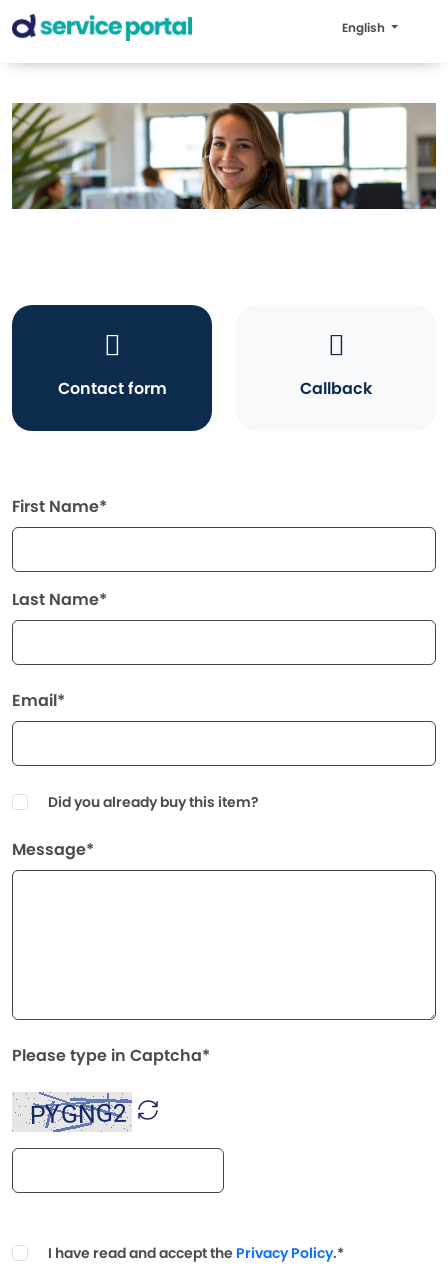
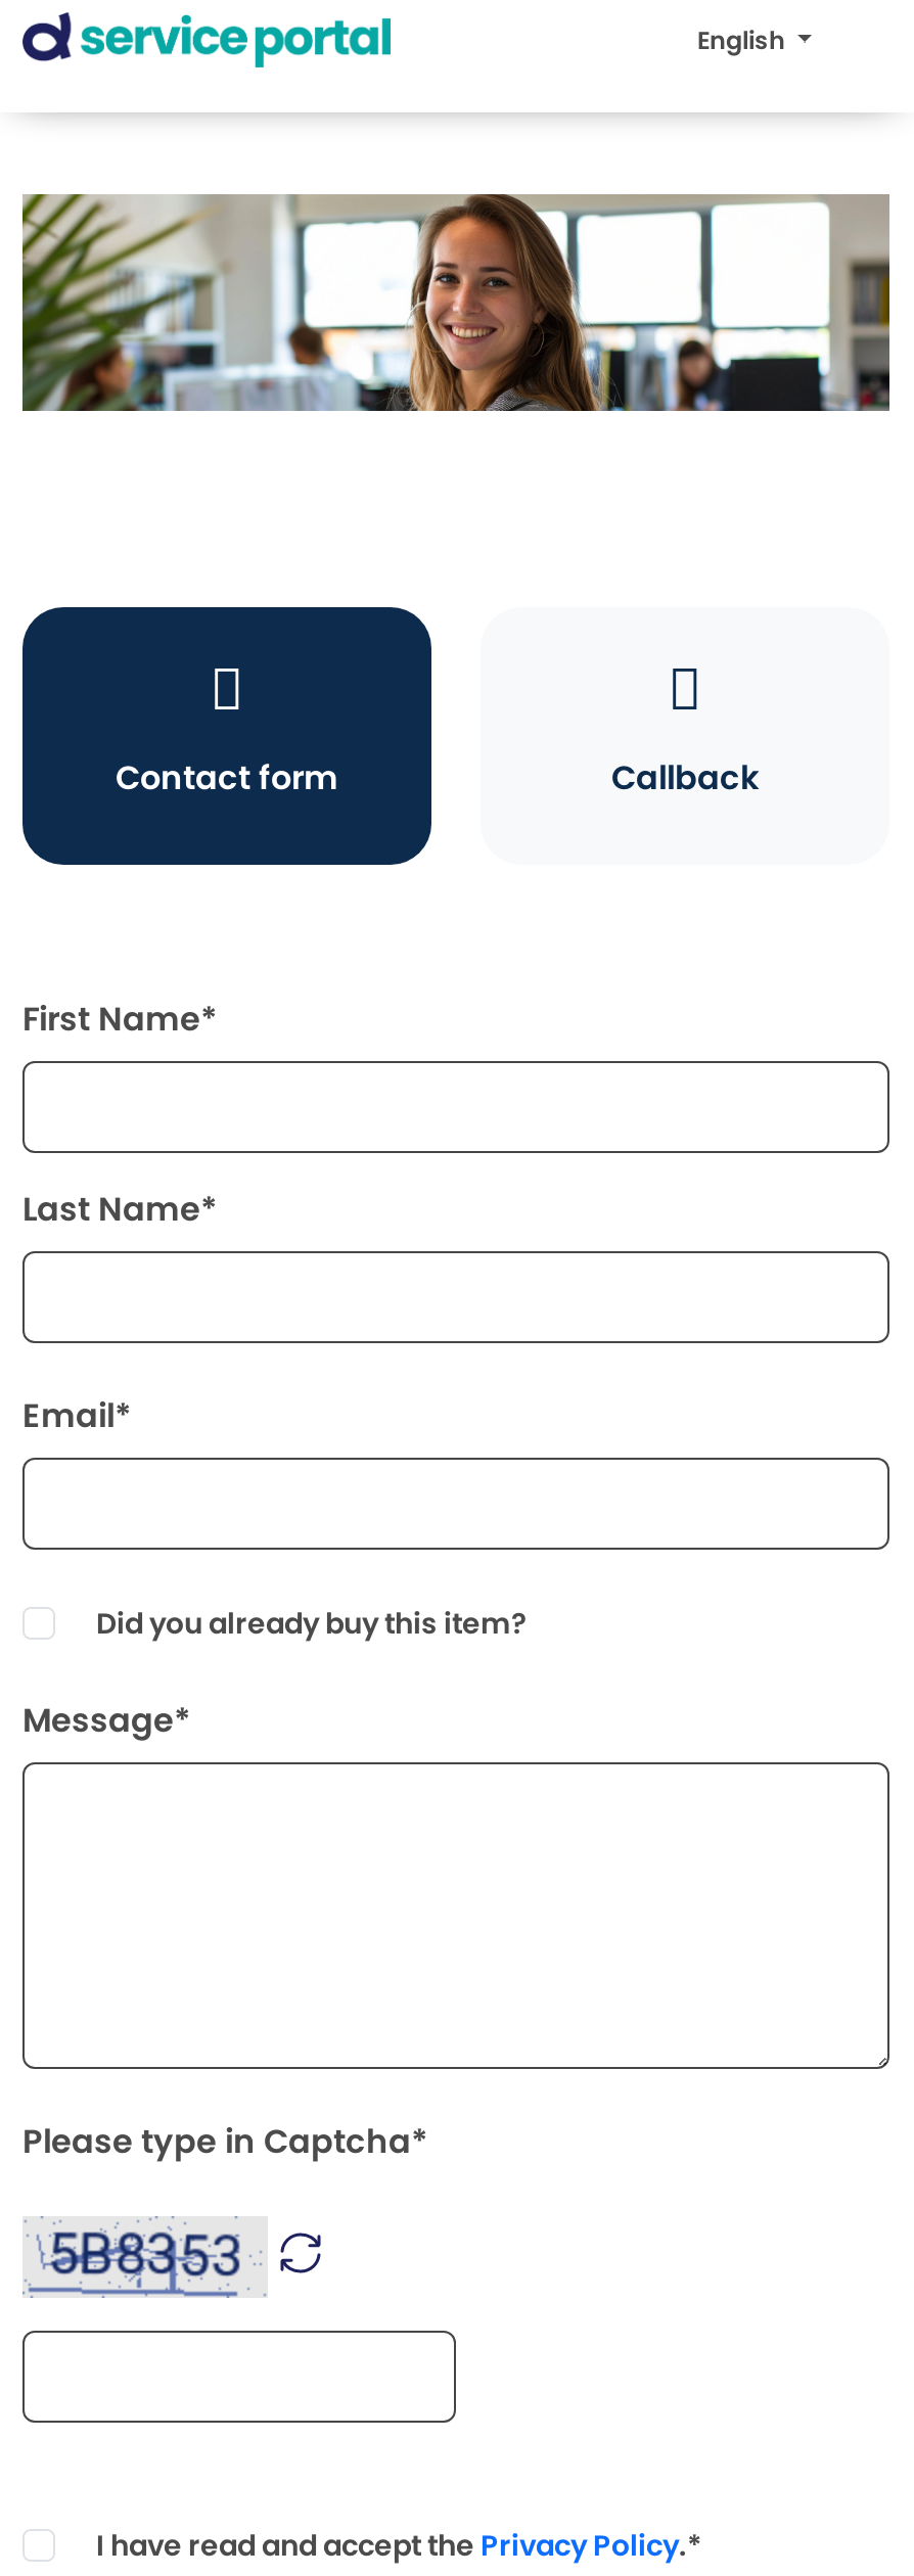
- [image]
+ [image]
